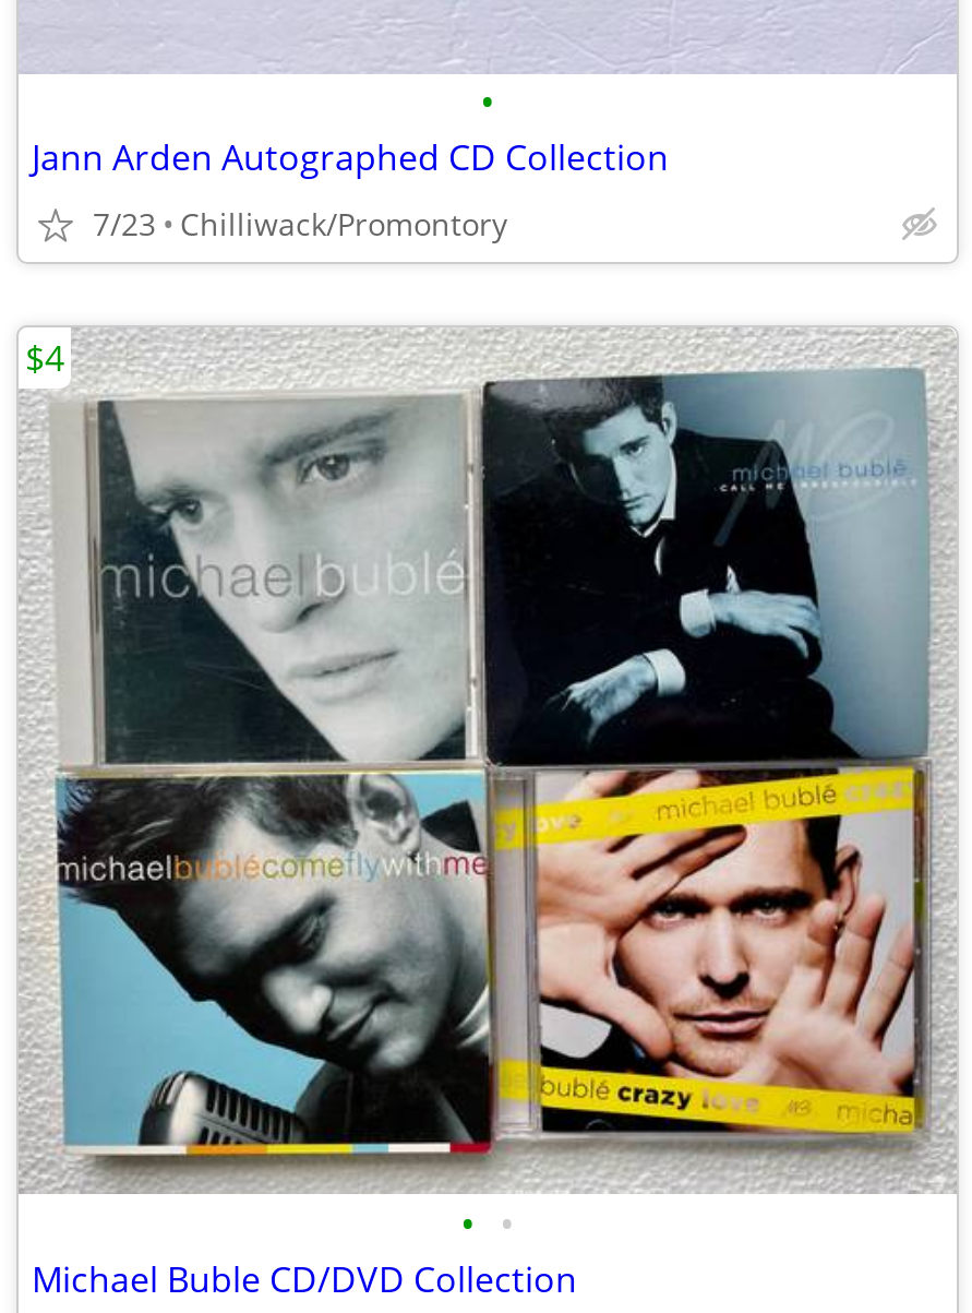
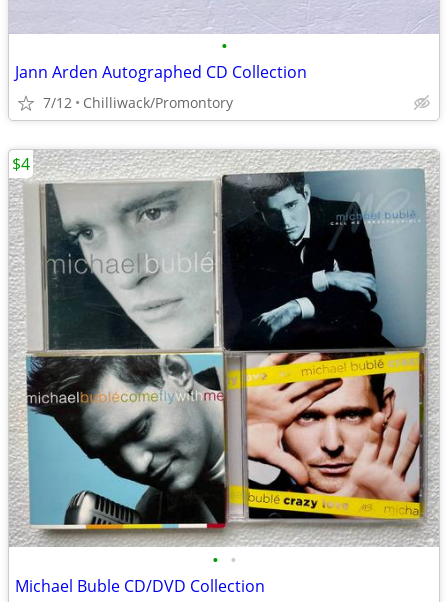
- 7/23 Chilliwack/Promontory
+ 7/12 Chilliwack/Promontory
